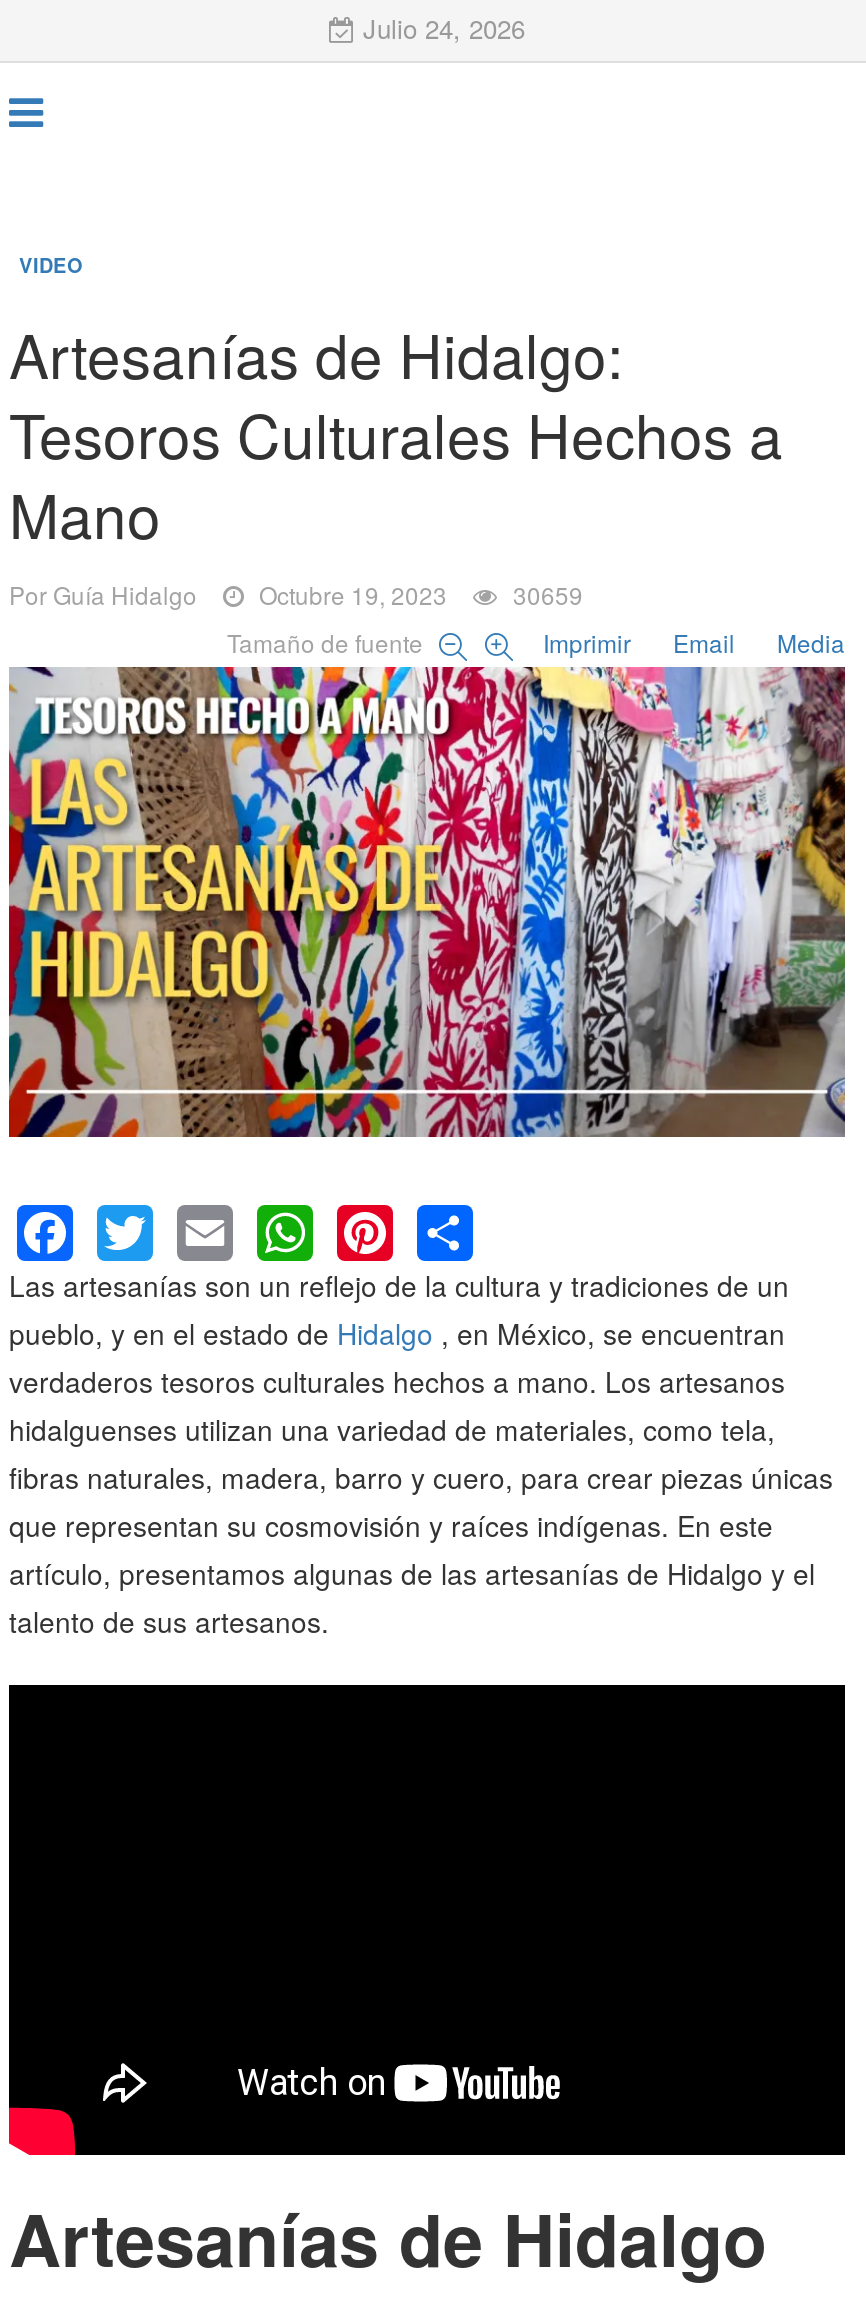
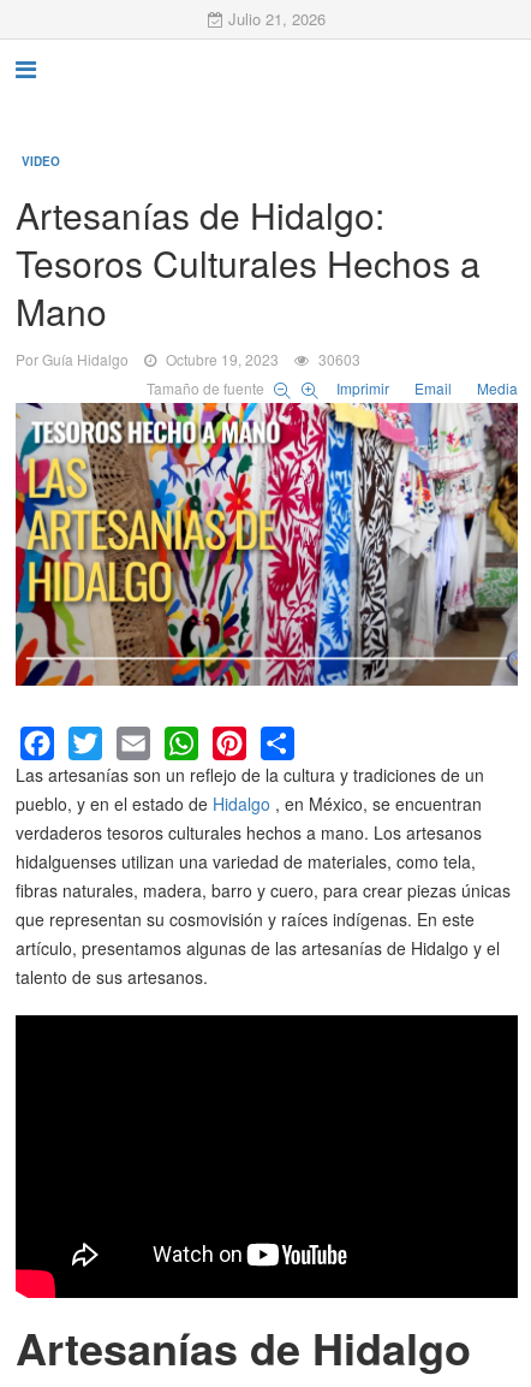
- Julio 24, 2026
+ Julio 21, 2026

- Por Guía Hidalgo Octubre 19, 2023 30659
+ Por Guía Hidalgo Octubre 19, 2023 30603
